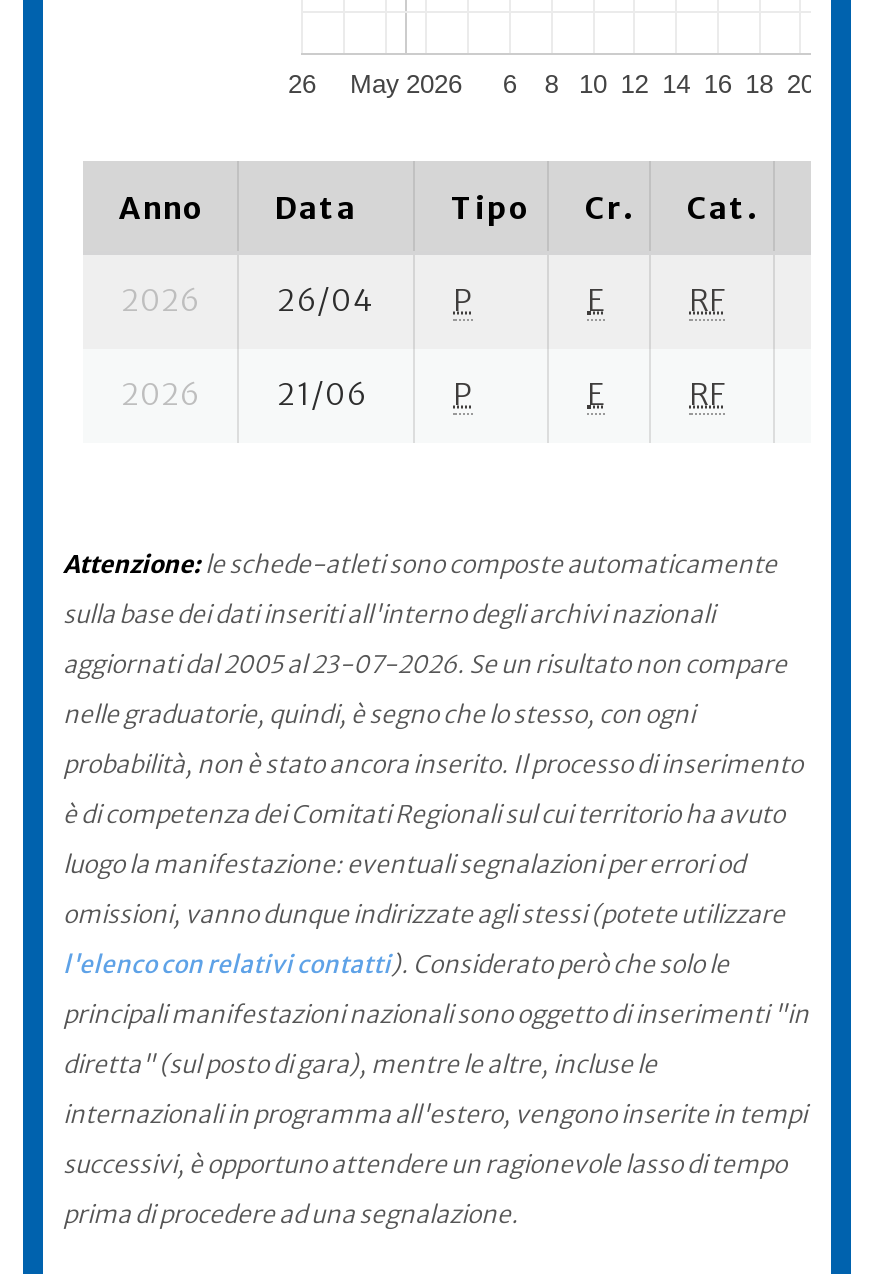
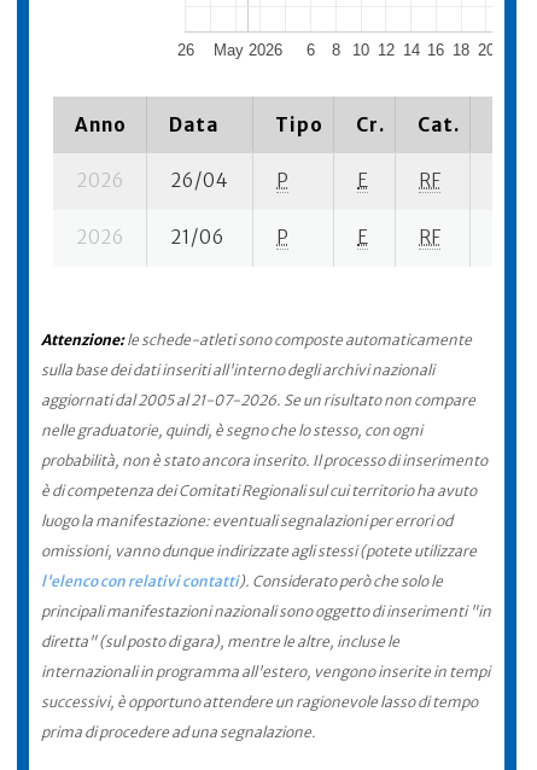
- aggiornati dal 2005 al 23-07-2026. Se un risultato non compare
+ aggiornati dal 2005 al 21-07-2026. Se un risultato non compare
